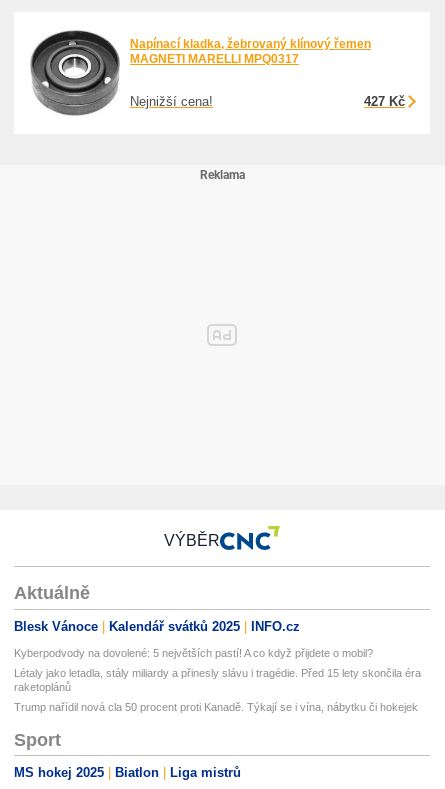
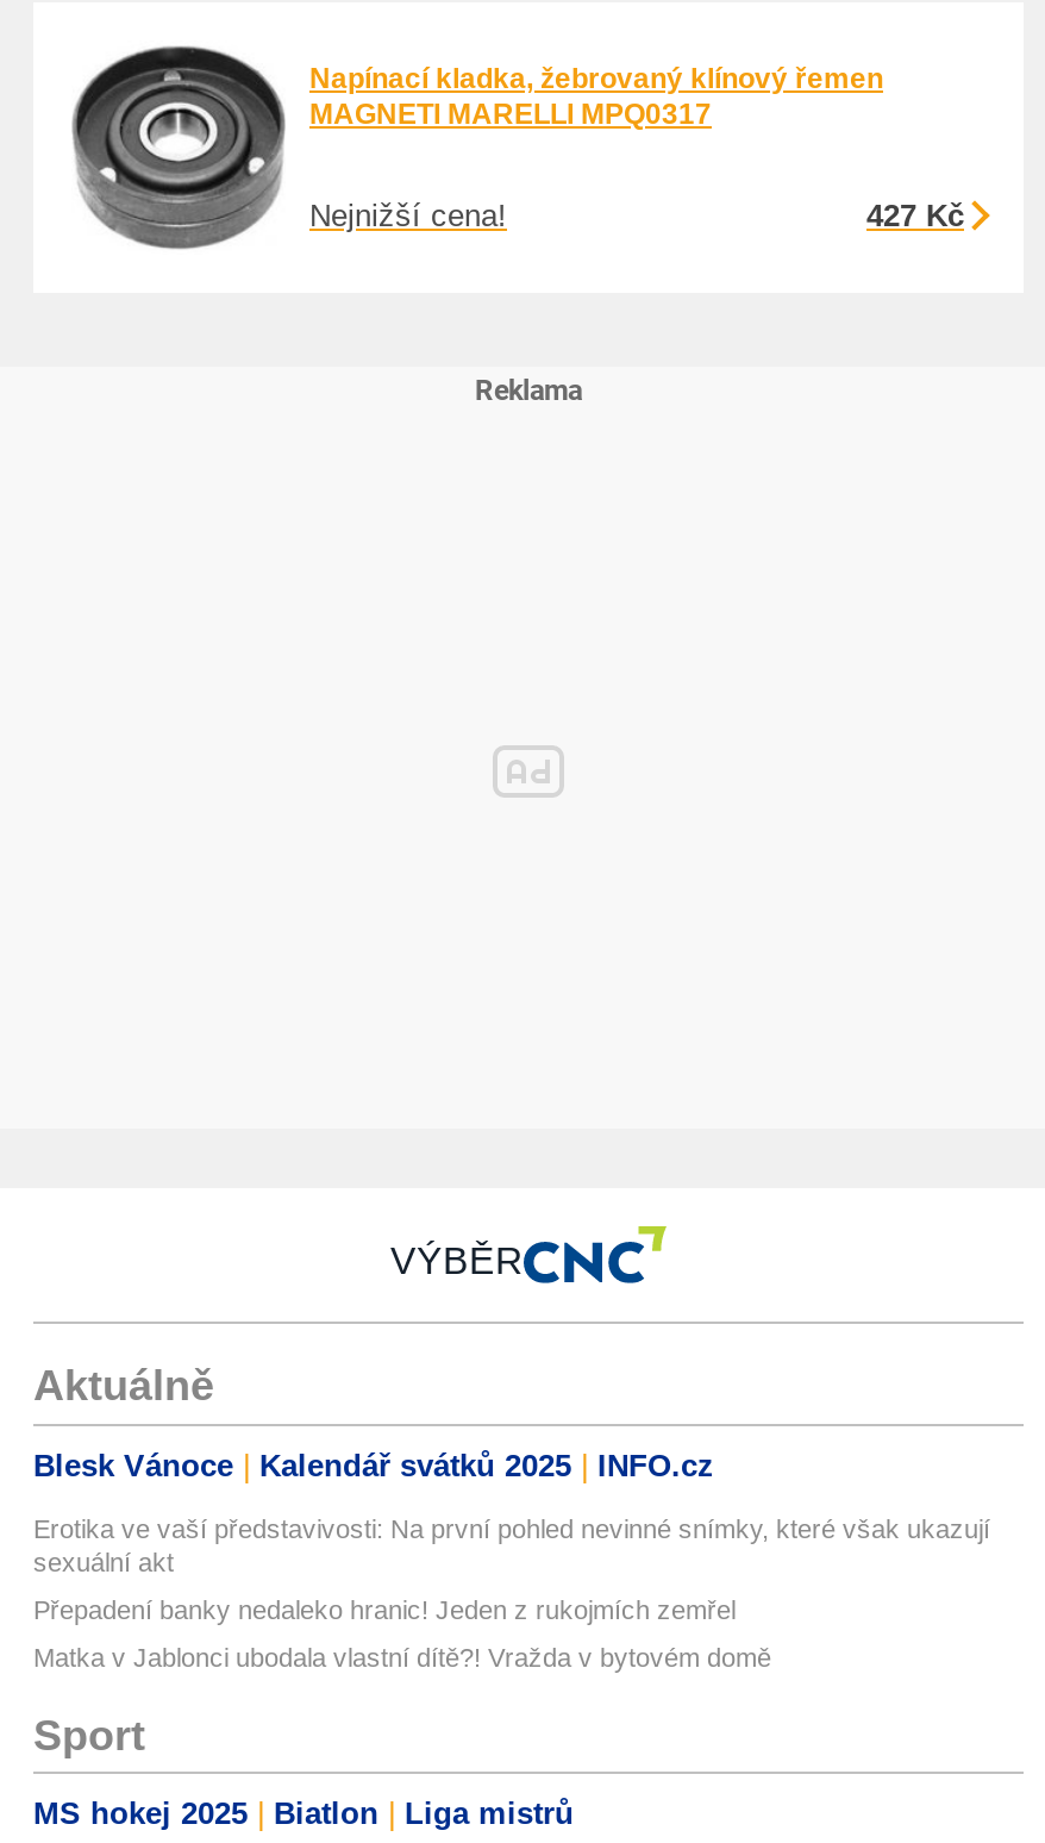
- Kyberpodvody na dovolené: 5 největších pastí! A co když přijdete o mobil?
+ Erotika ve vaší představivosti: Na první pohled nevinné snímky, které však ukazují
+ sexuální akt

- Létaly jako letadla, stály miliardy a přinesly slávu i tragédie. Před 15 lety skončila éra
- raketoplánů
+ Přepadení banky nedaleko hranic! Jeden z rukojmích zemřel

- Trump nařídil nová cla 50 procent proti Kanadě. Týkají se i vína, nábytku či hokejek
+ Matka v Jablonci ubodala vlastní dítě?! Vražda v bytovém domě
